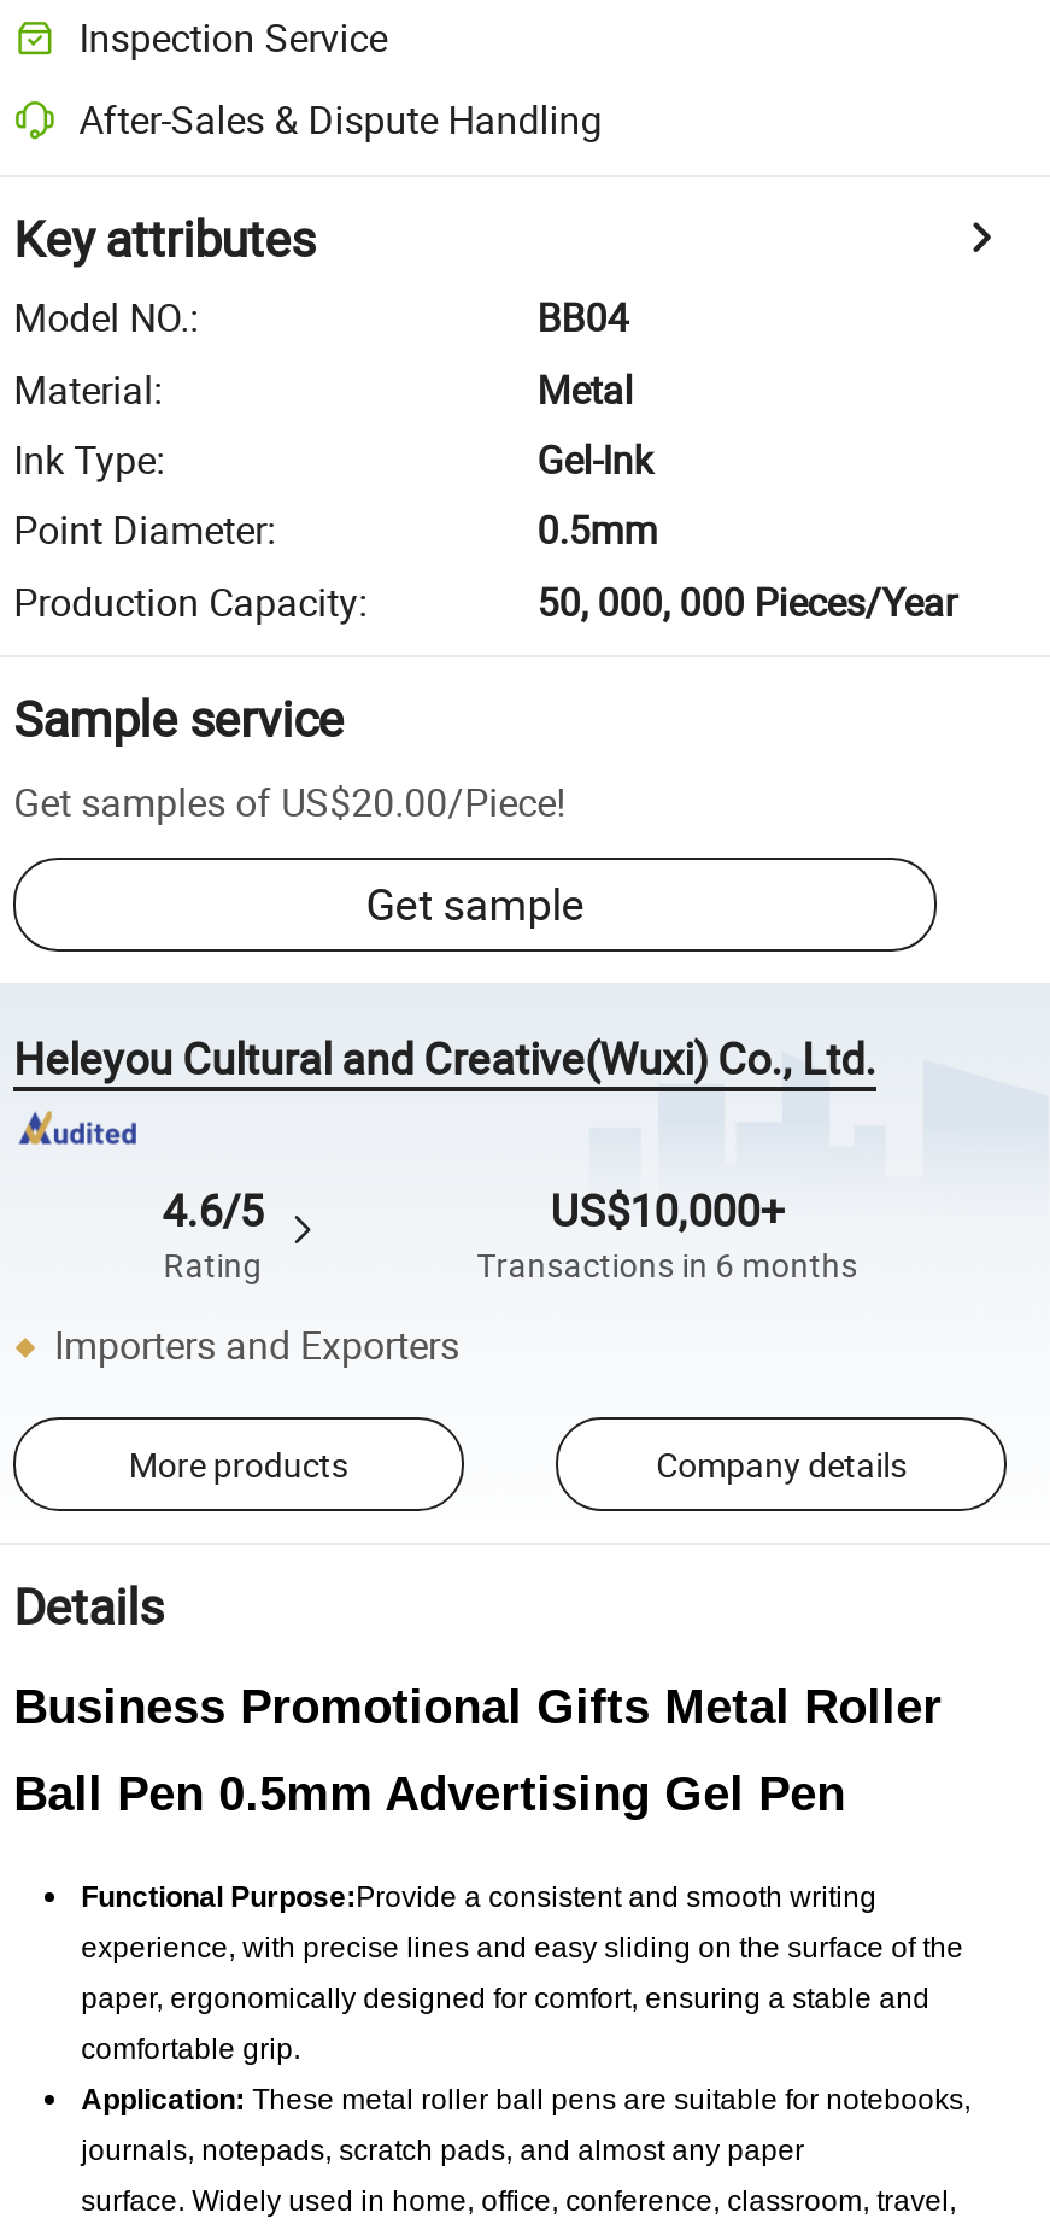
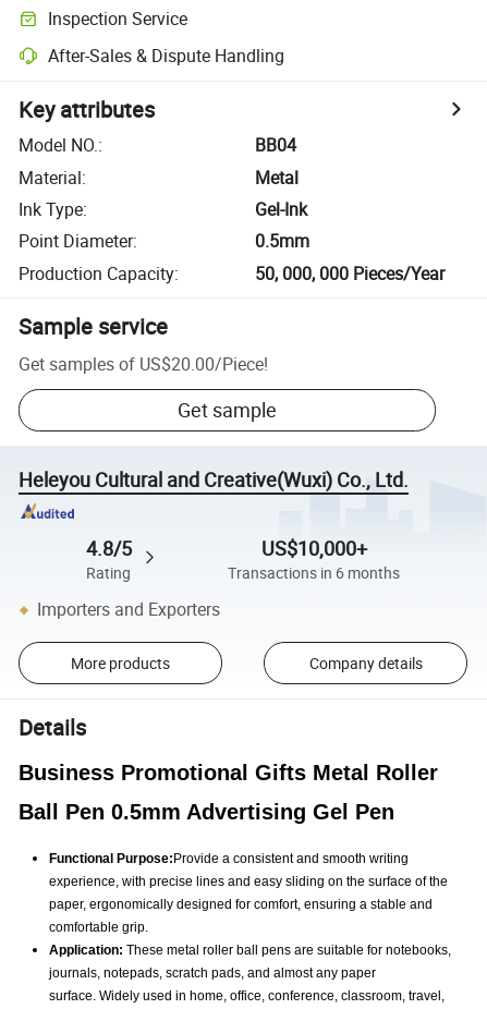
- 4.6/5
+ 4.8/5
